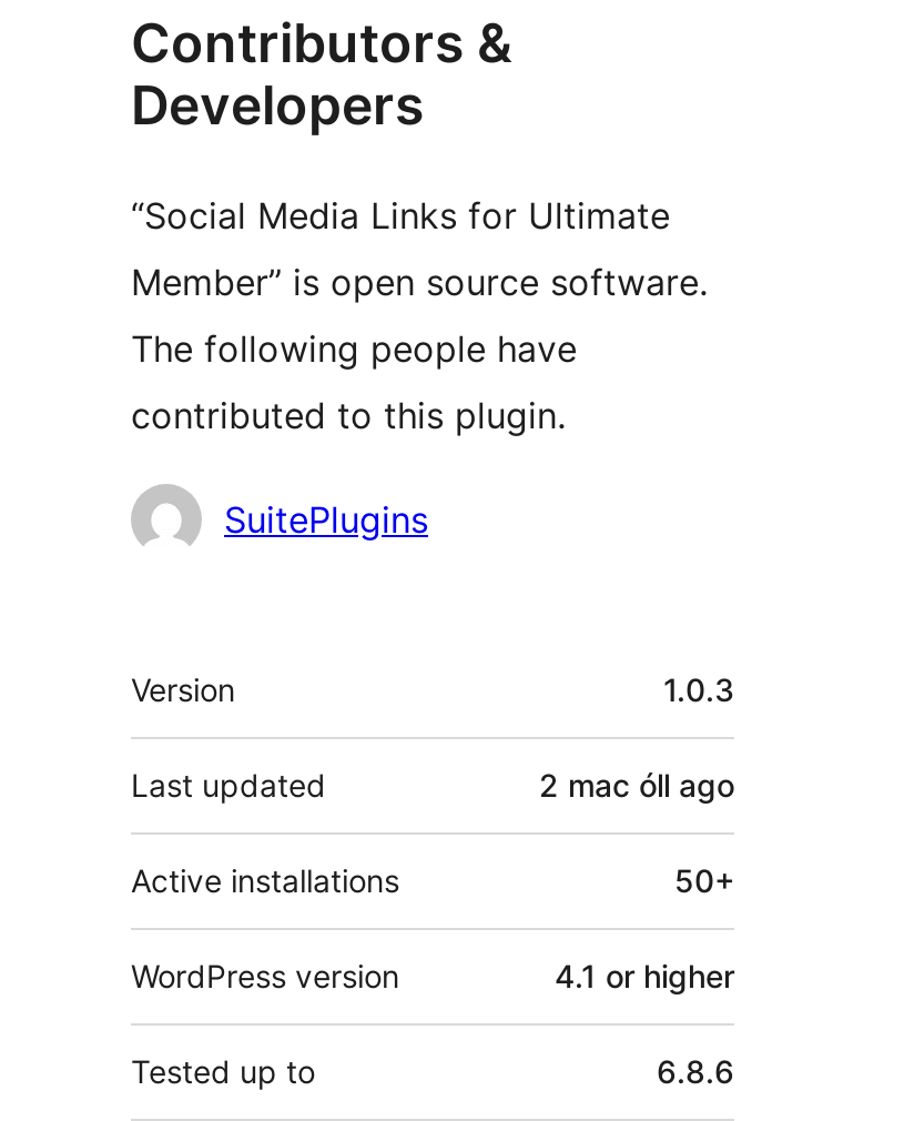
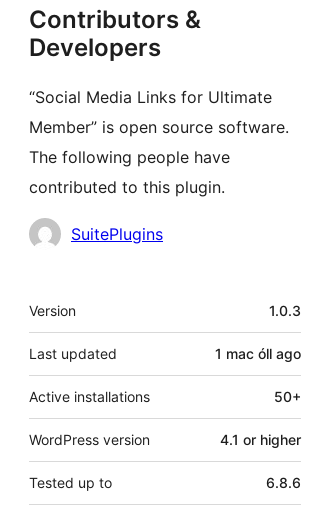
- 2 mac óll ago
+ 1 mac óll ago
